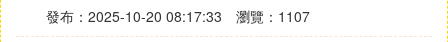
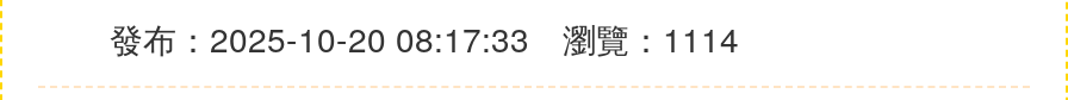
- 瀏覽：1107
+ 瀏覽：1114
